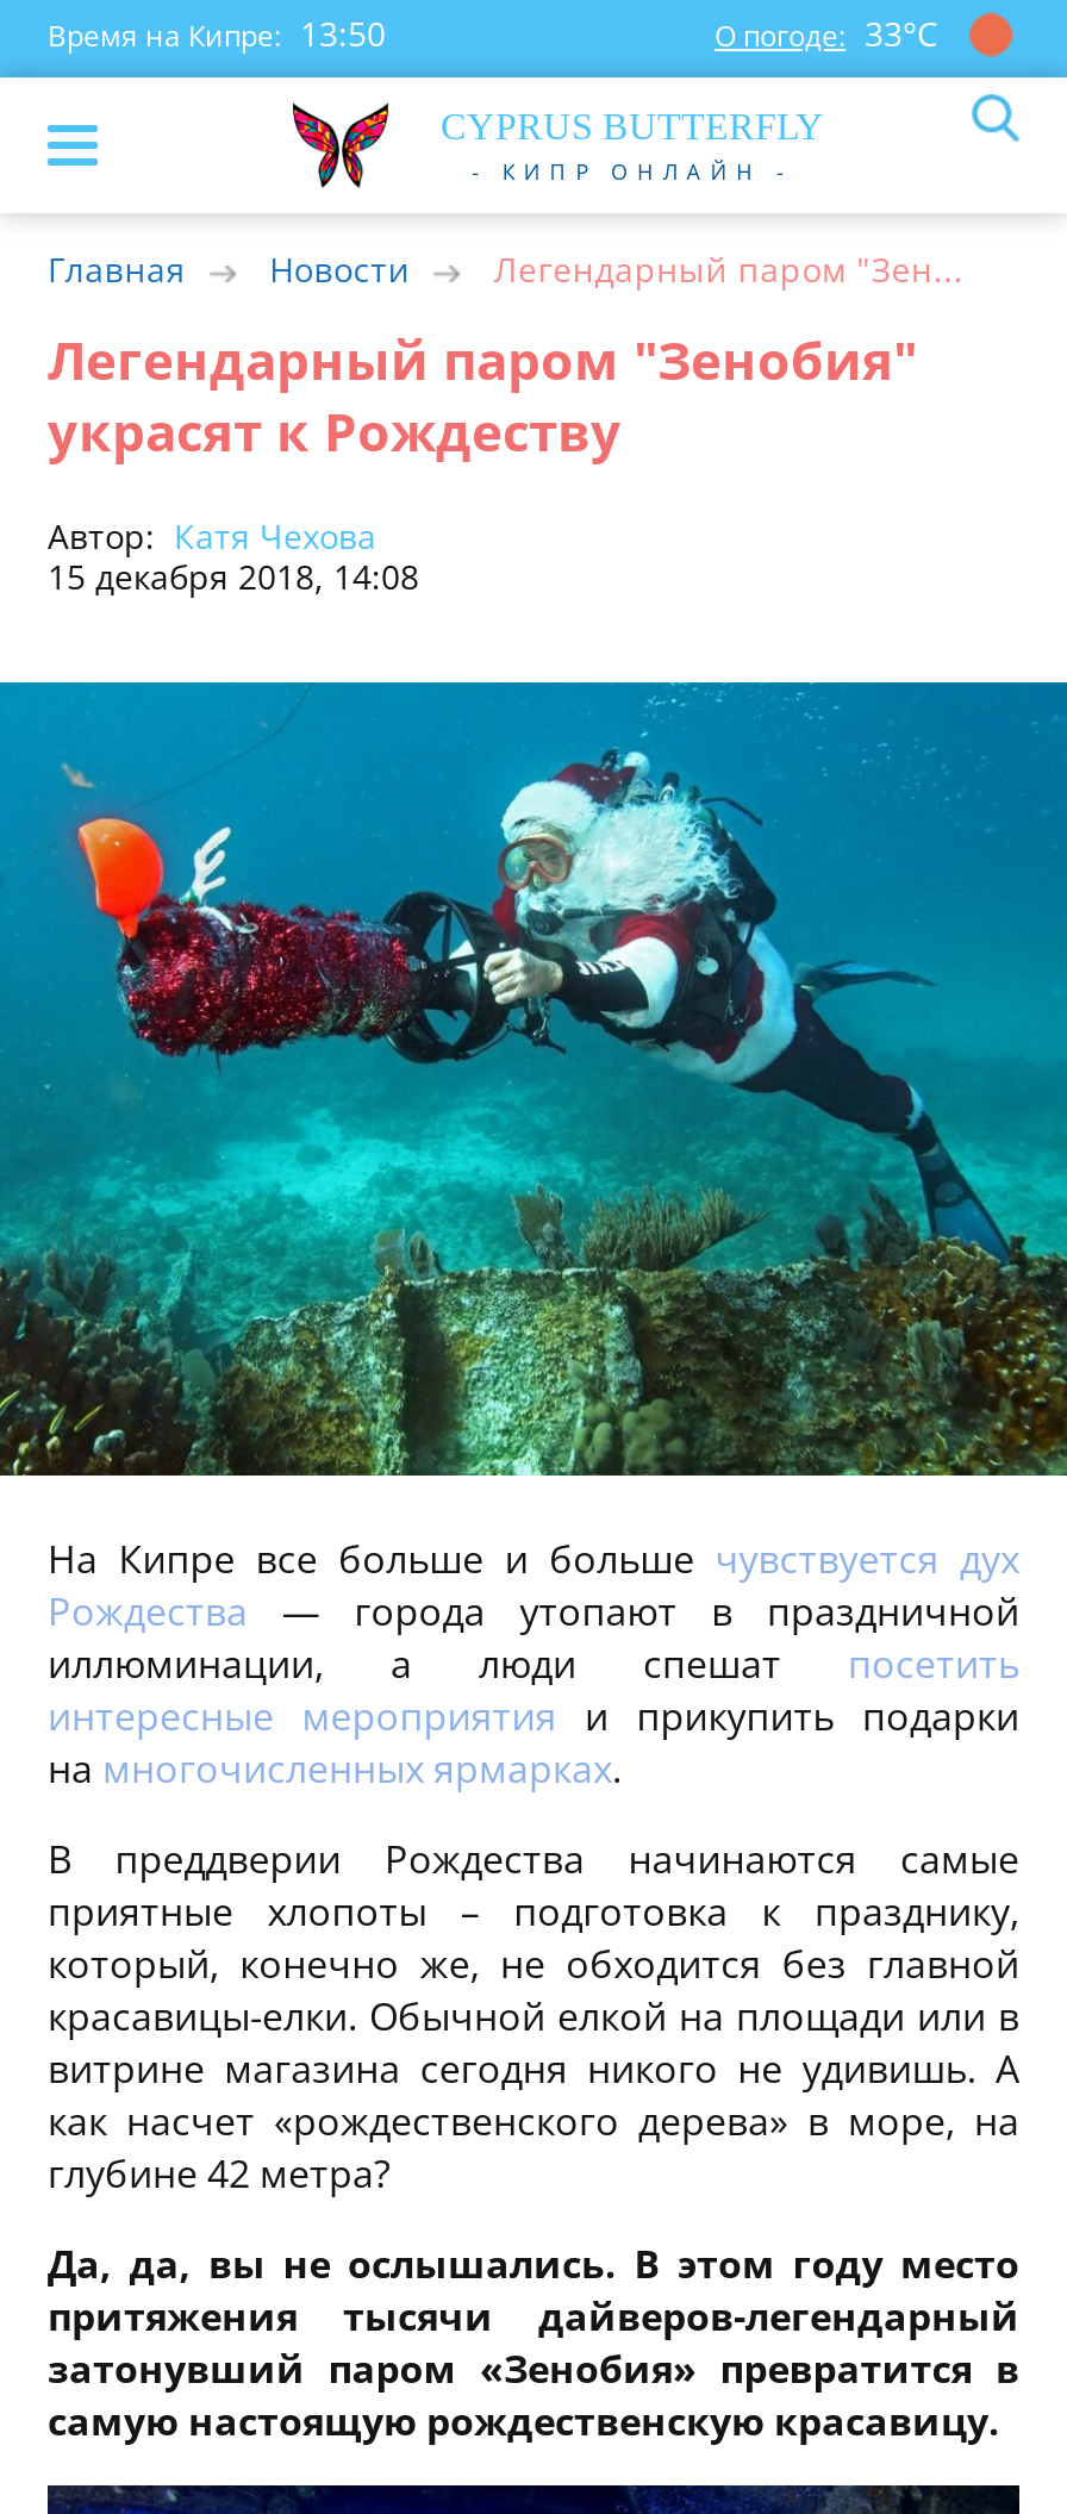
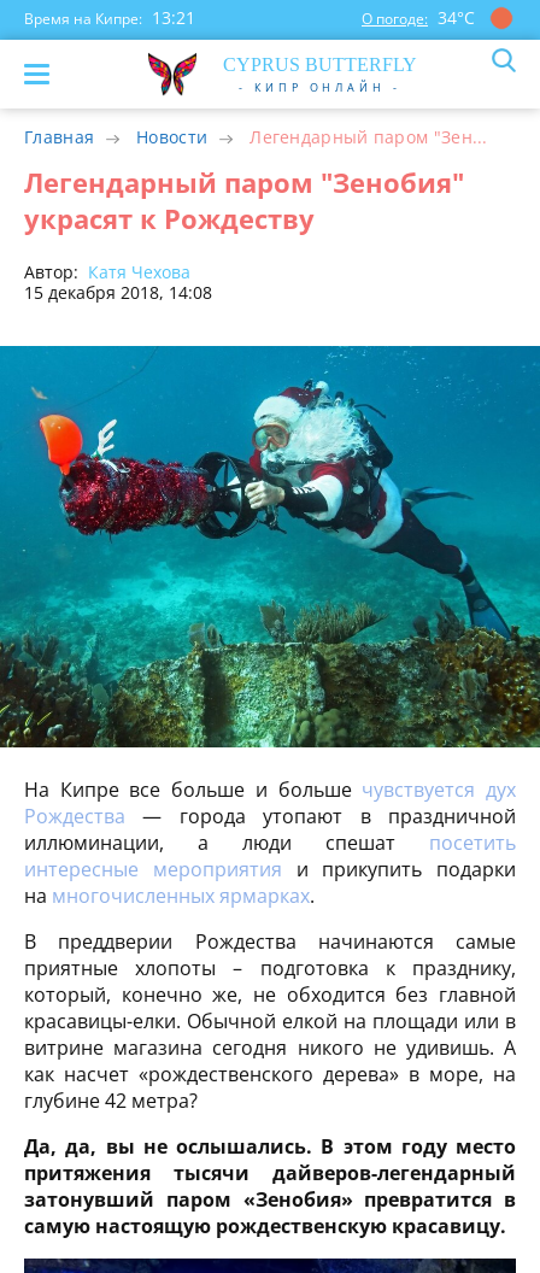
- Время на Кипре: 13:50
+ Время на Кипре: 13:21

- О погоде: 33°С
+ О погоде: 34°С
